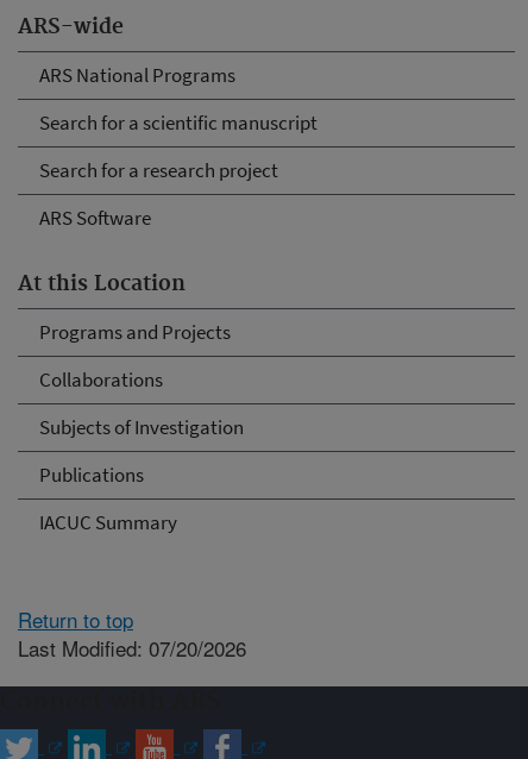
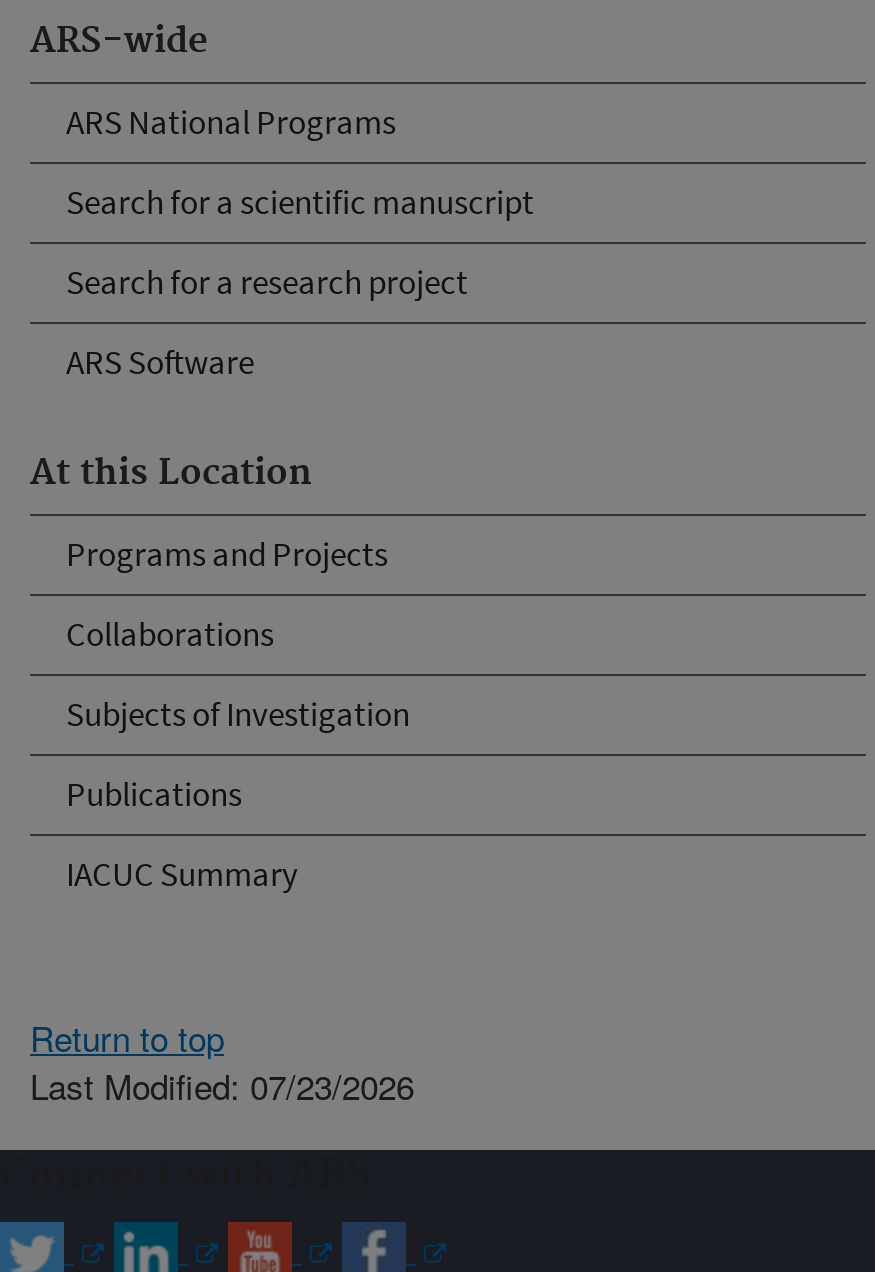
- Last Modified: 07/20/2026
+ Last Modified: 07/23/2026
